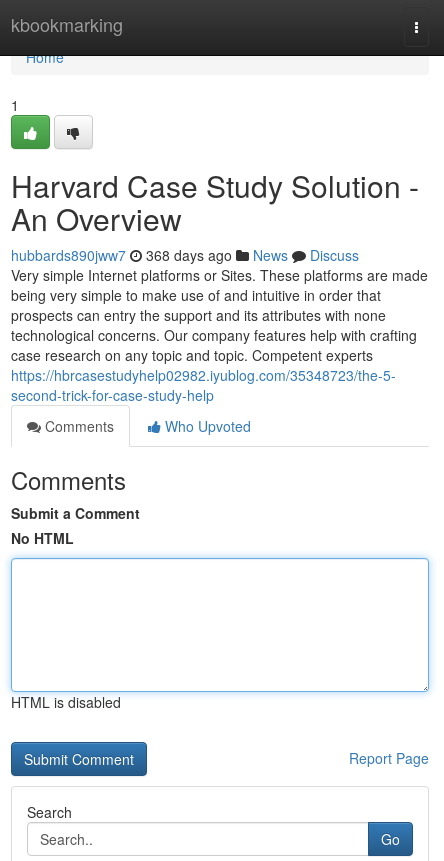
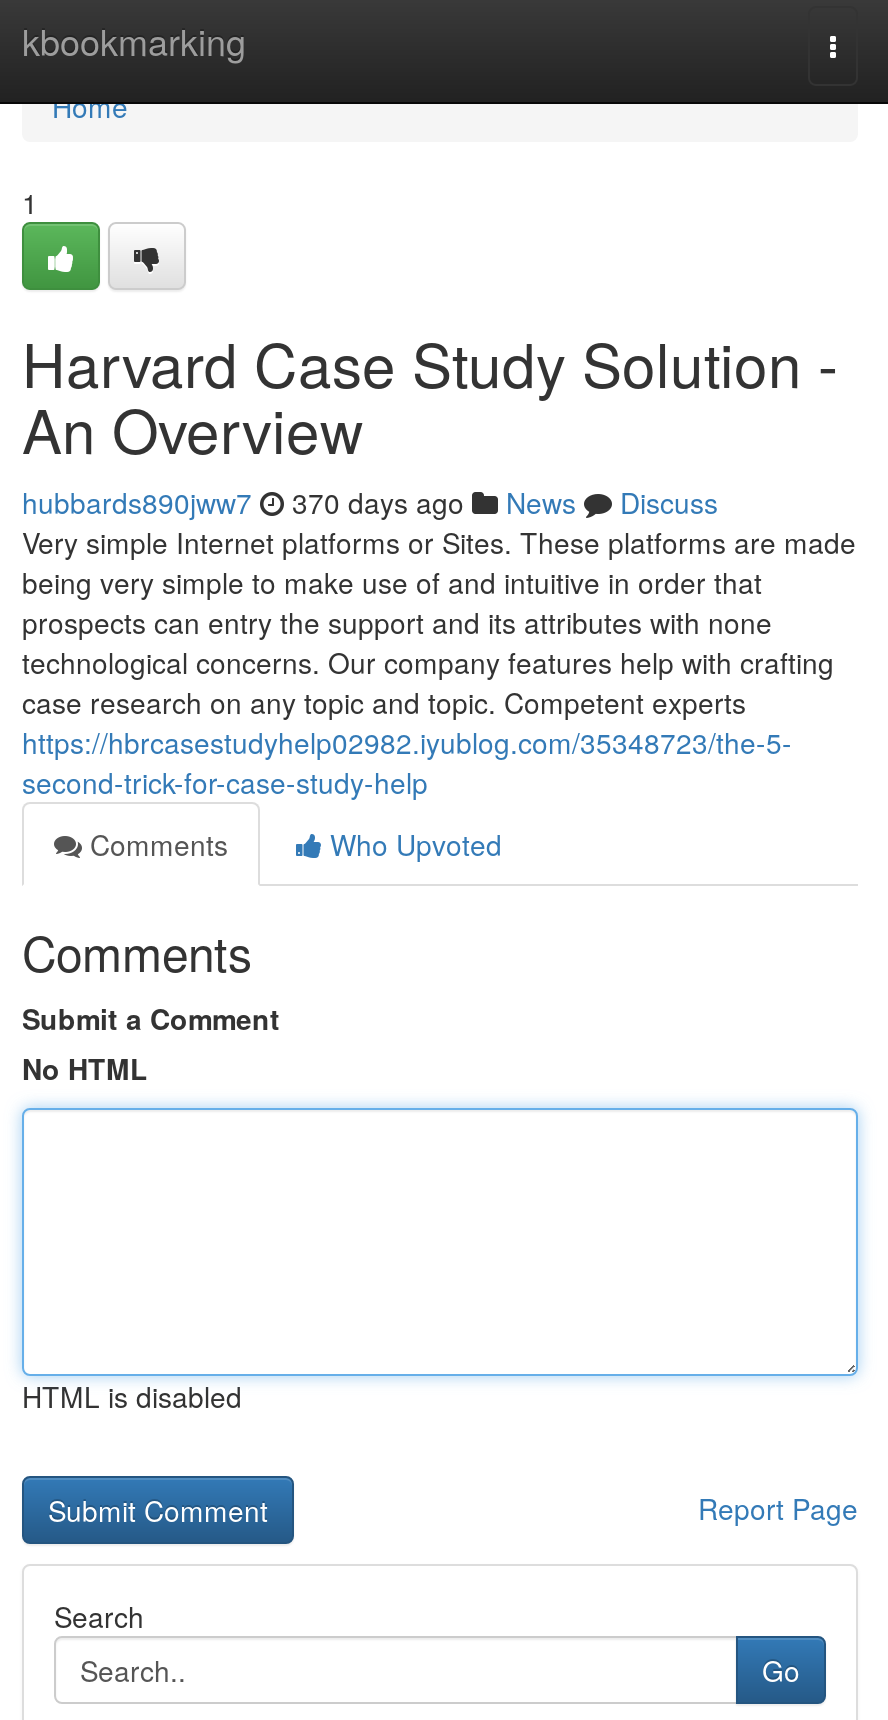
- hubbards890jww7 368 days ago News Discuss
+ hubbards890jww7 370 days ago News Discuss
